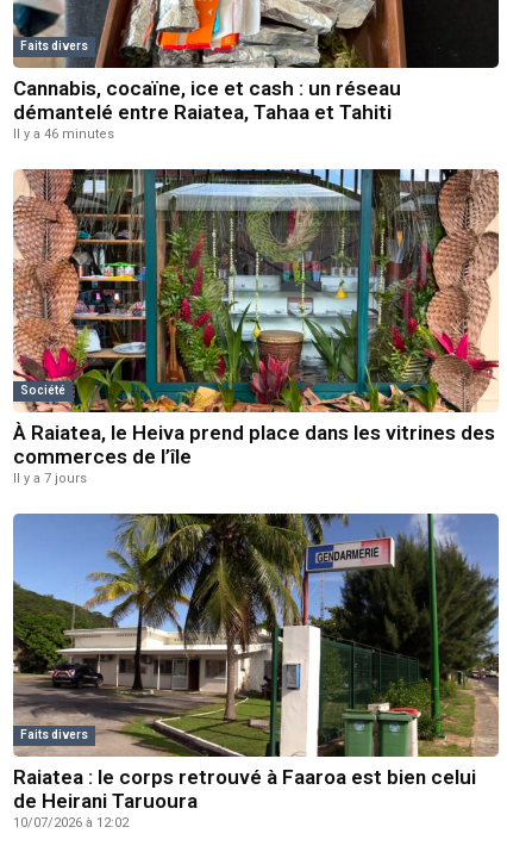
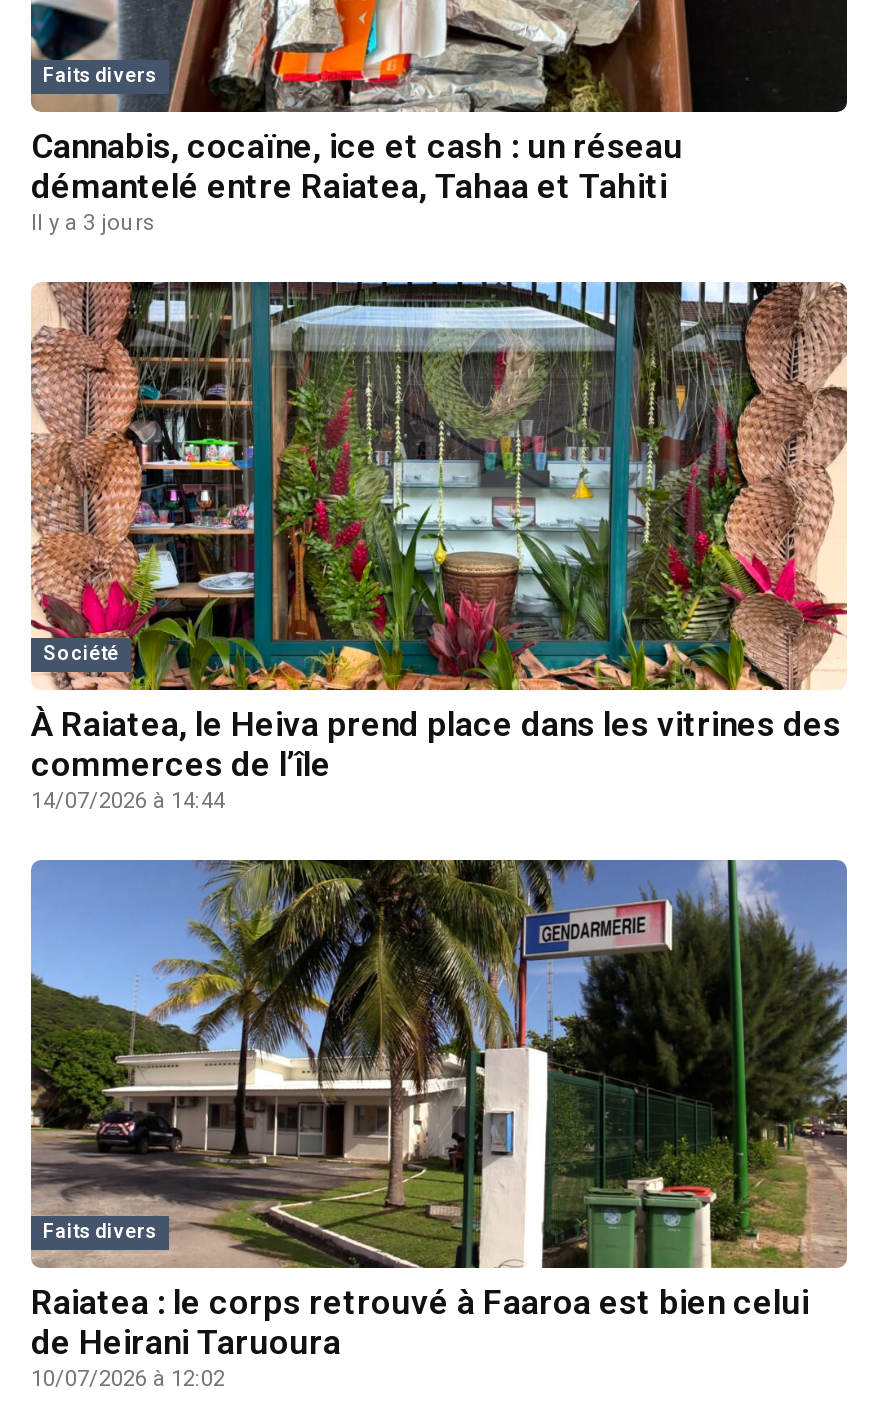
- Il y a 46 minutes
+ Il y a 3 jours

- Il y a 7 jours
+ 14/07/2026 à 14:44
